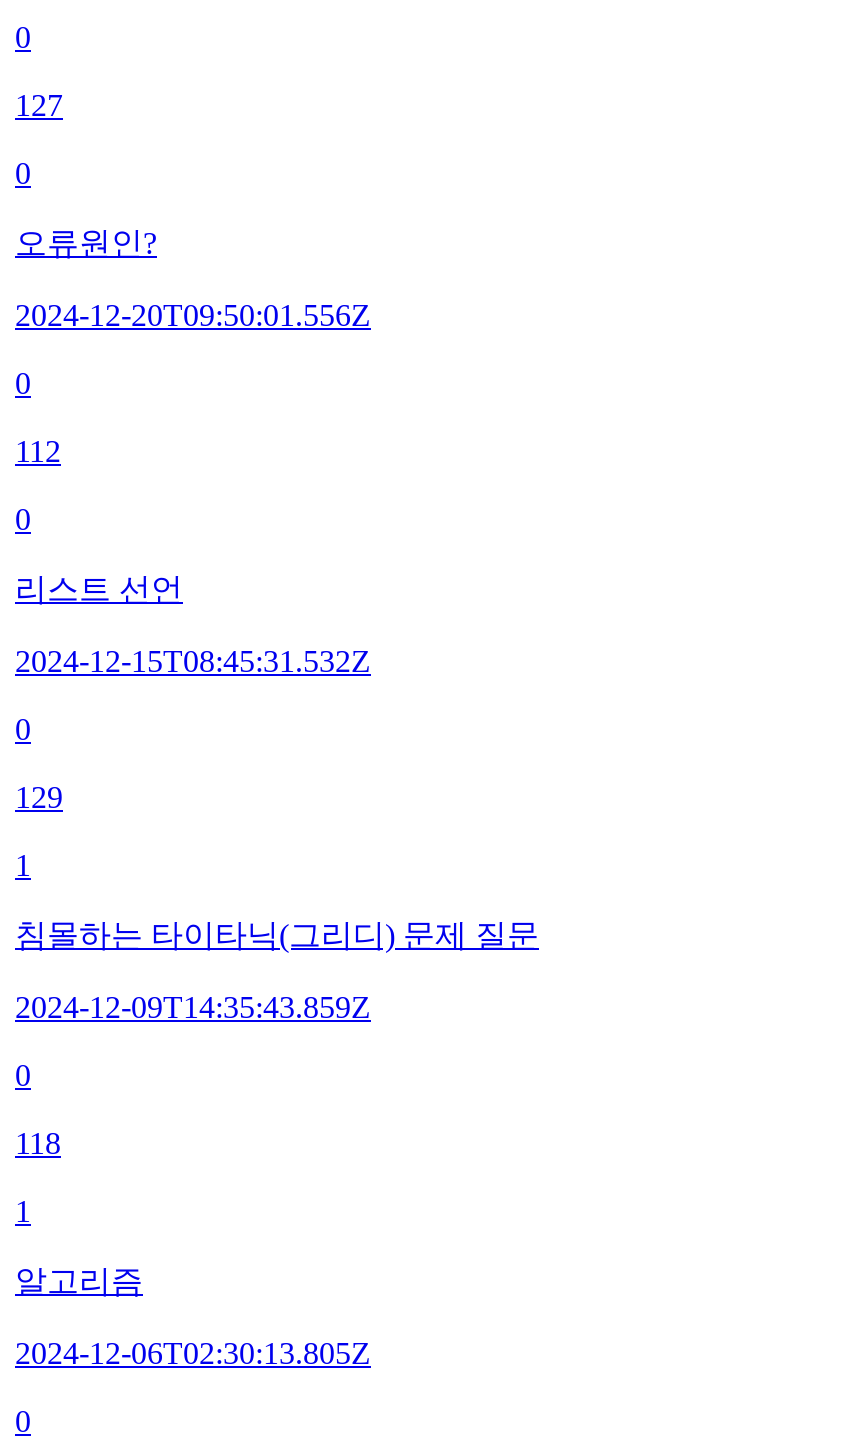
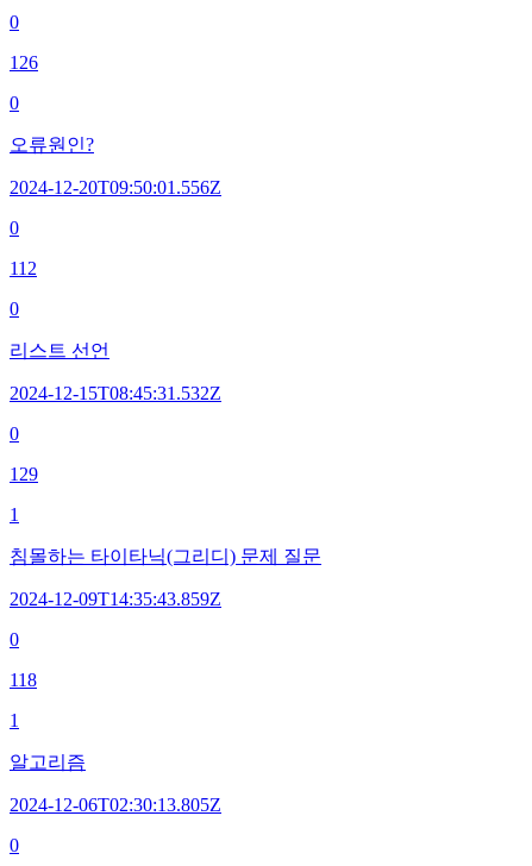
- 127
+ 126
